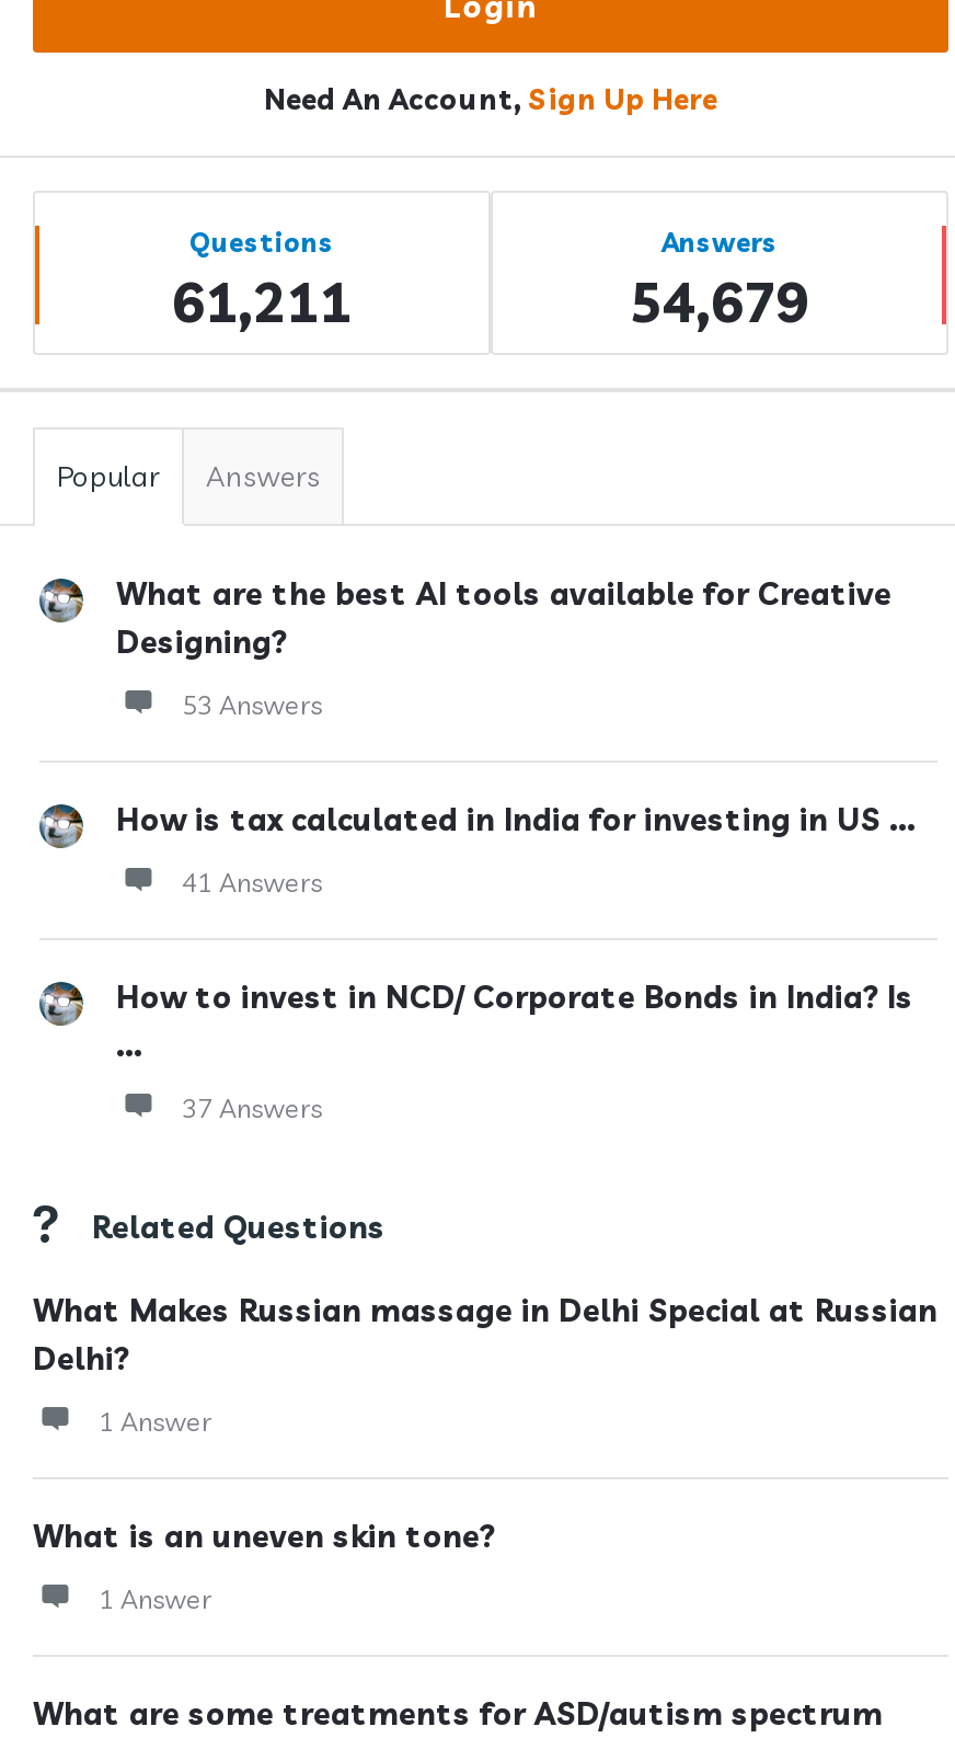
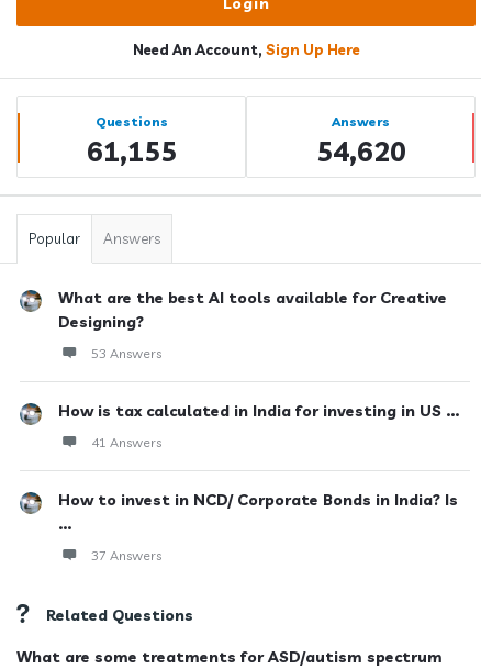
- 61,211
+ 61,155

- 54,679
+ 54,620

- What Makes Russian massage in Delhi Special at Russian
- Delhi?
- 1 Answer
- What is an uneven skin tone?
- 1 Answer
